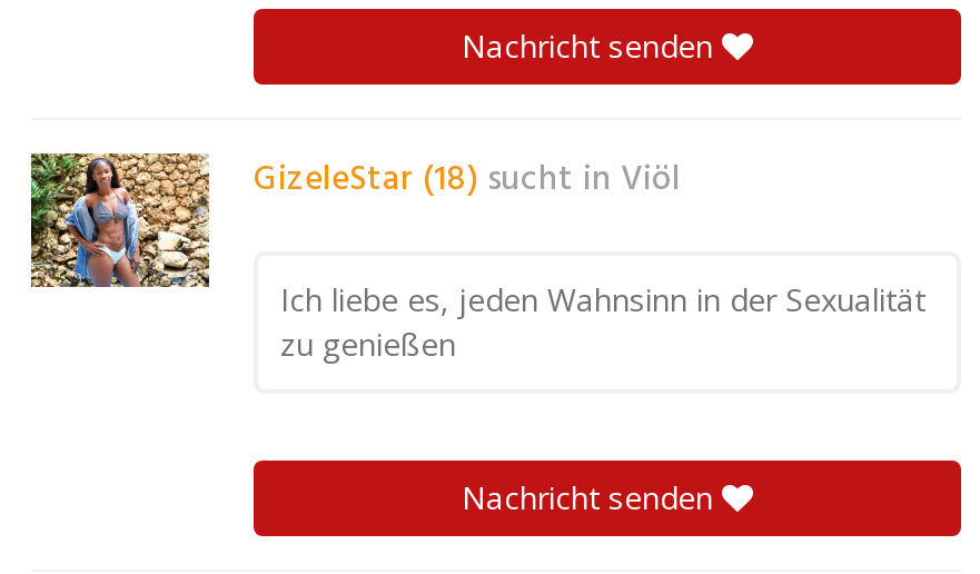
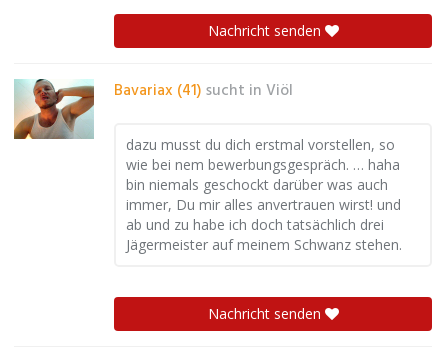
- [image]
- GizeleStar (18) sucht in Viöl
+ [image]
+ Bavariax (41) sucht in Viöl

- Ich liebe es, jeden Wahnsinn in der Sexualität
- zu genießen
+ dazu musst du dich erstmal vorstellen, so
+ wie bei nem bewerbungsgespräch. … haha
+ bin niemals geschockt darüber was auch
+ immer, Du mir alles anvertrauen wirst! und
+ ab und zu habe ich doch tatsächlich drei
+ Jägermeister auf meinem Schwanz stehen.
